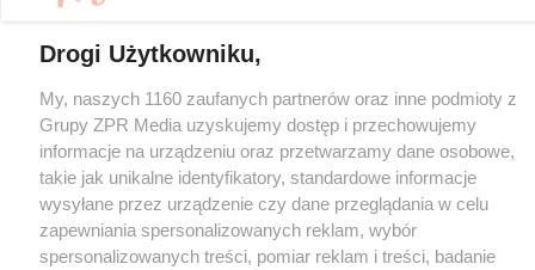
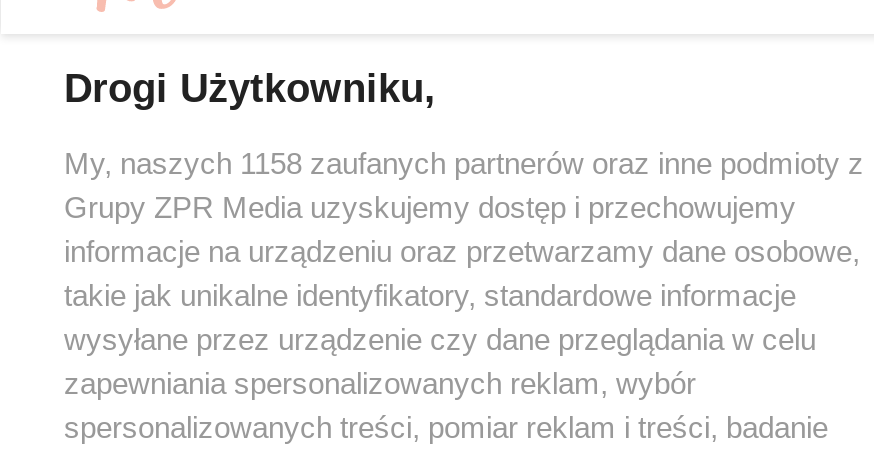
- My, naszych 1160 zaufanych partnerów oraz inne podmioty z
+ My, naszych 1158 zaufanych partnerów oraz inne podmioty z
